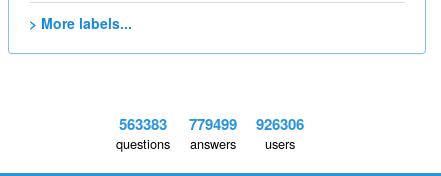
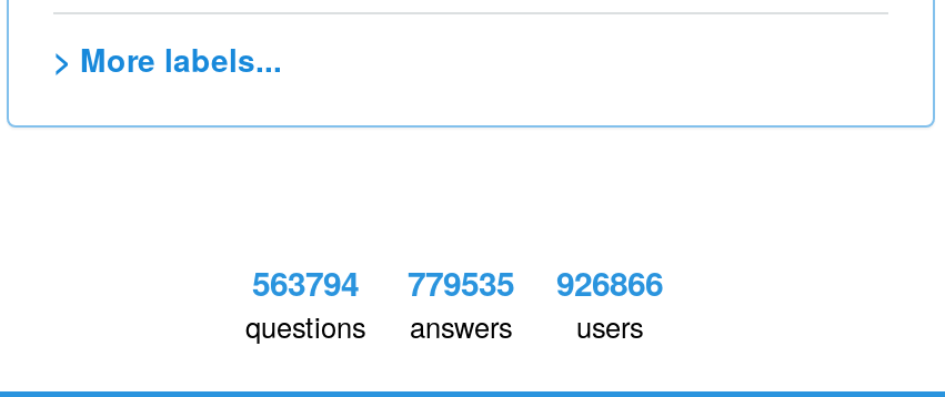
- 563383
+ 563794

- 779499
+ 779535

- 926306
+ 926866
